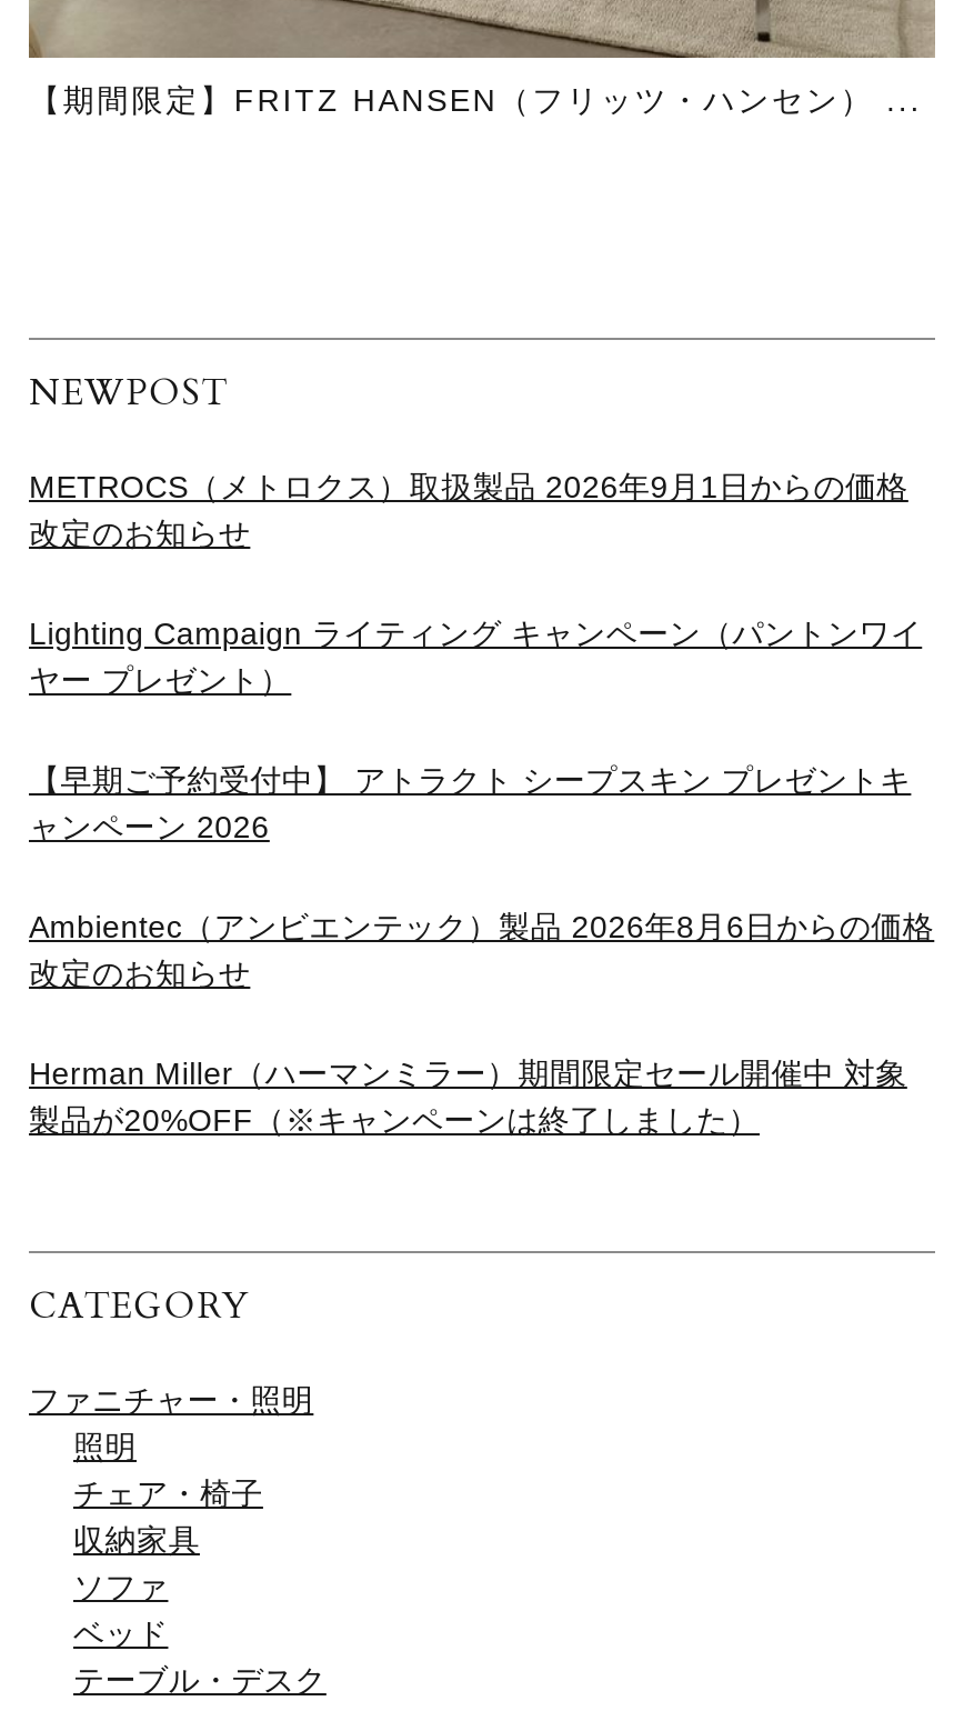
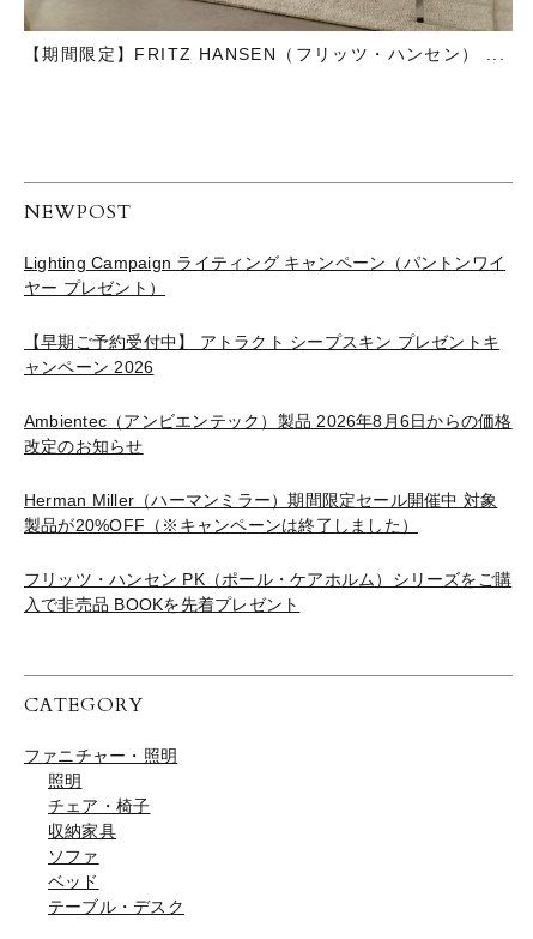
- METROCS（メトロクス）取扱製品 2026年9月1日からの価格
- 改定のお知らせ

moved up: Lighting Campaign ライティング キャンペーン（パントンワイ | 【早期ご予約受付中】 アトラクト シープスキン プレゼントキ | ャンペーン 2026 | Ambientec（アンビエンテック）製品 2026年8月6日からの価格 | 改定のお知らせ | Herman Miller（ハーマンミラー）期間限定セール開催中 対象 | 製品が20%OFF（※キャンペーンは終了しました）

+ フリッツ・ハンセン PK（ポール・ケアホルム）シリーズをご購
+ 入で非売品 BOOKを先着プレゼント
